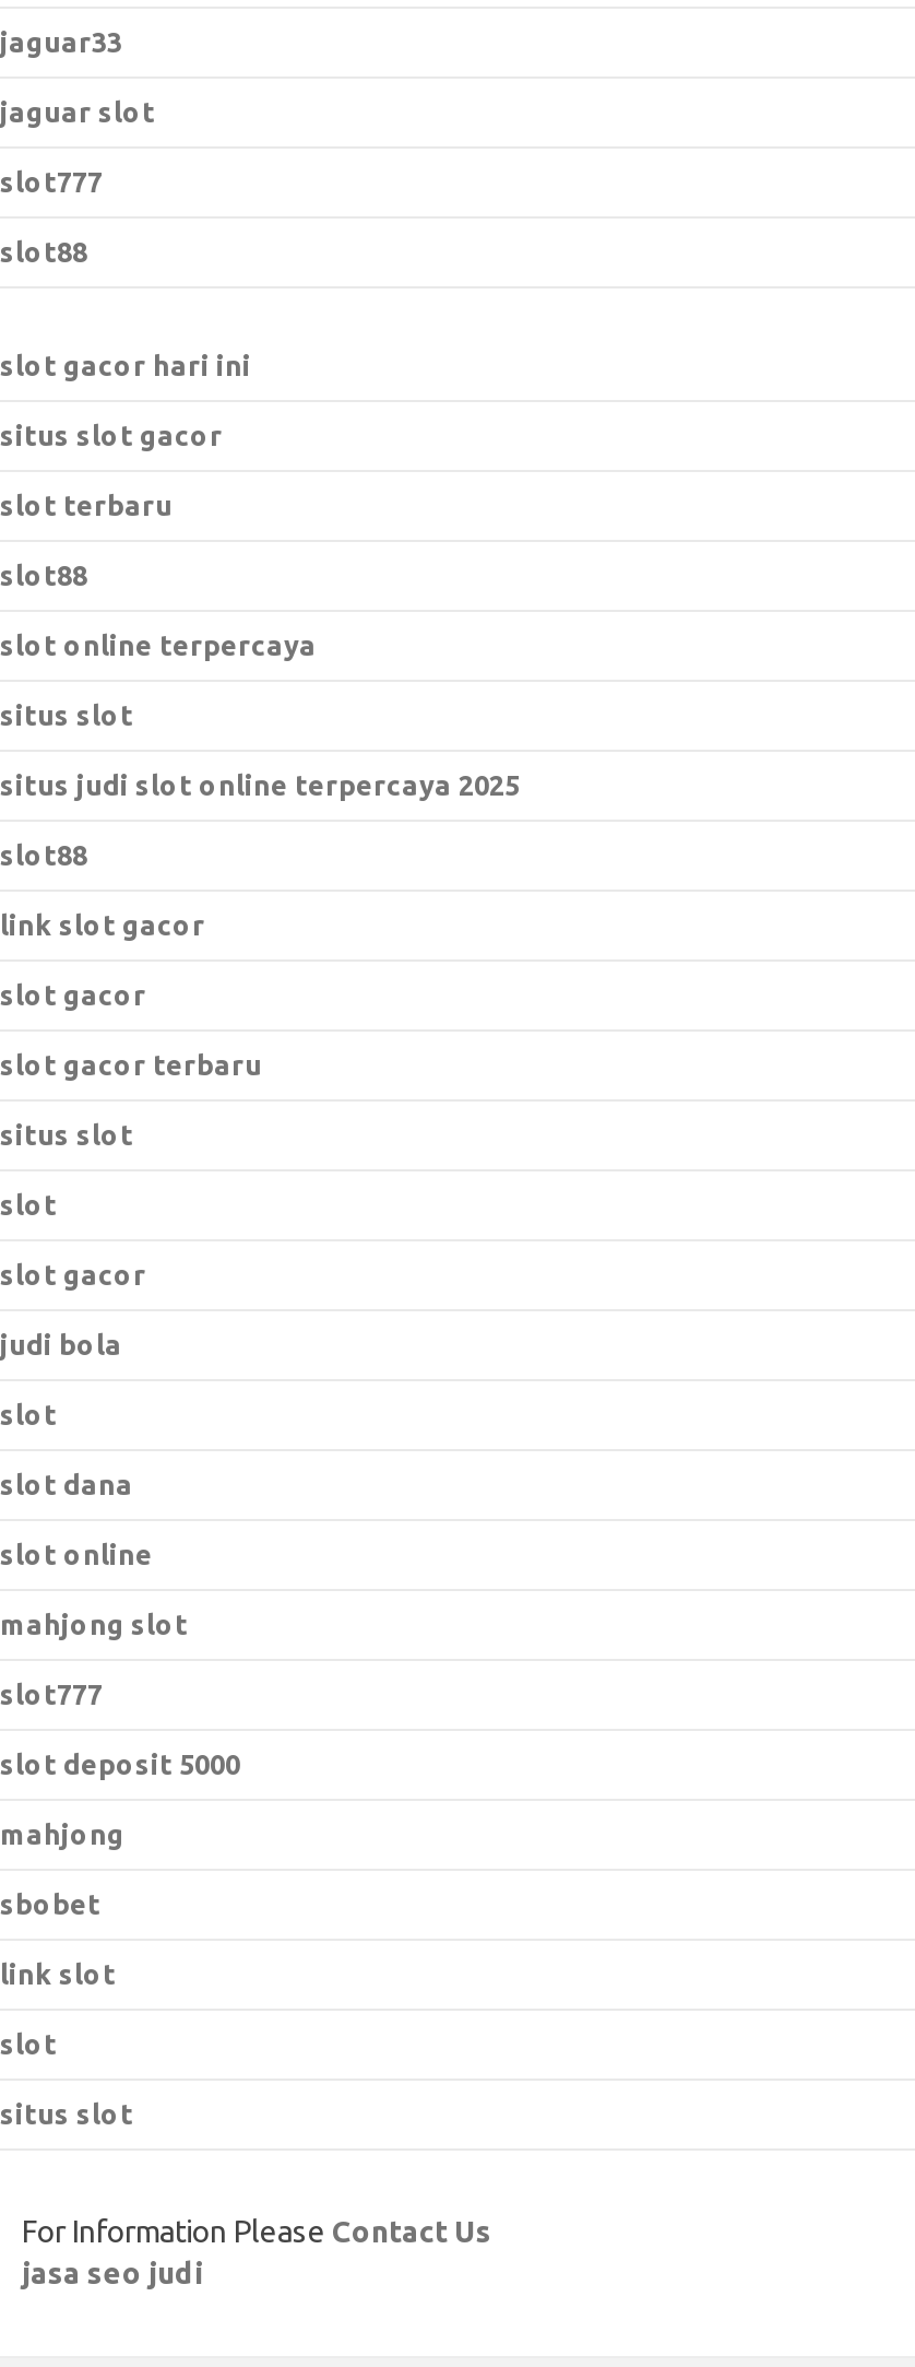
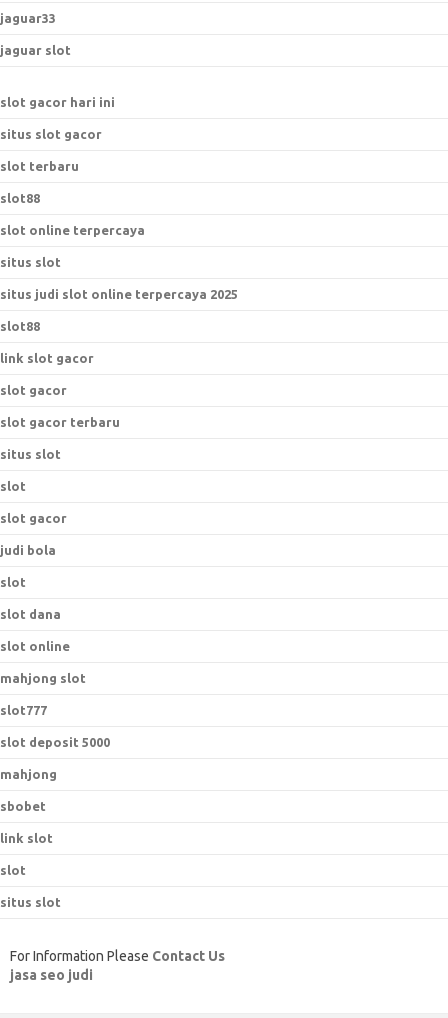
- slot777
- slot88
